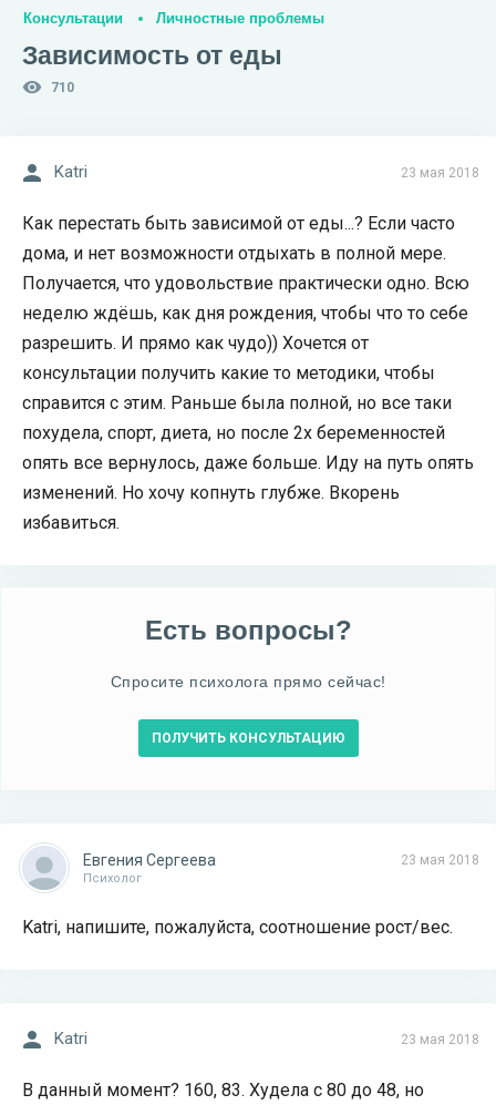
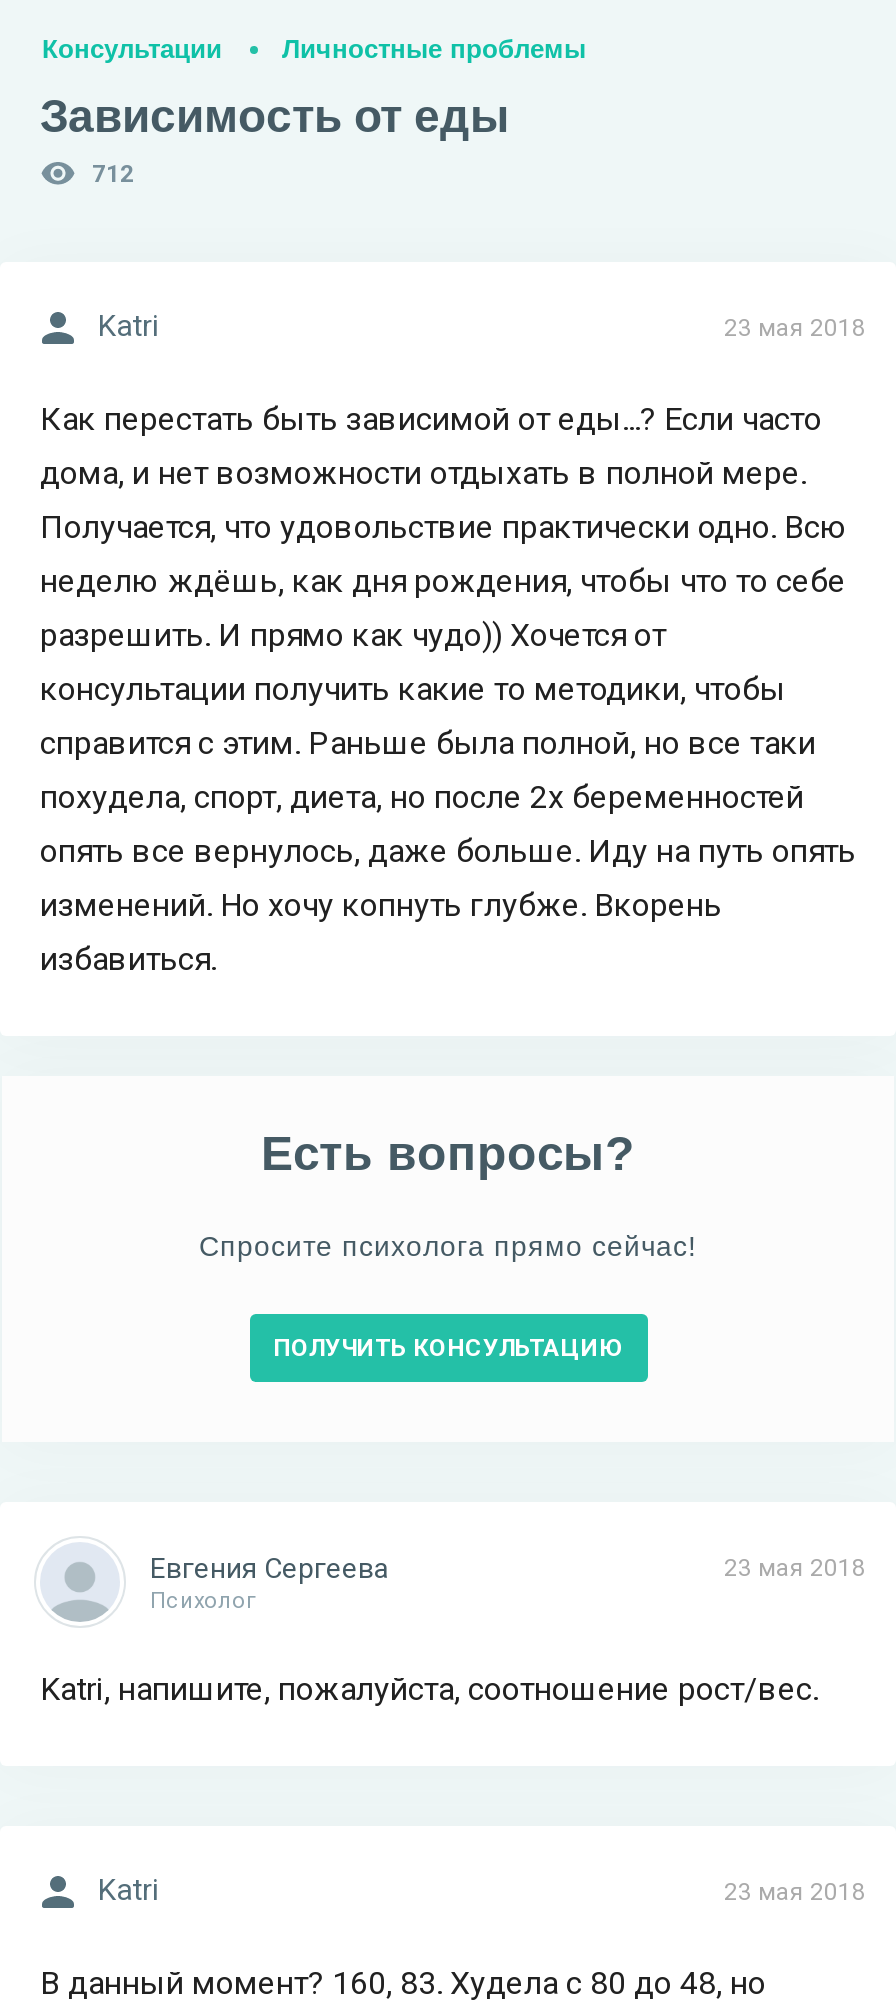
- 710
+ 712
